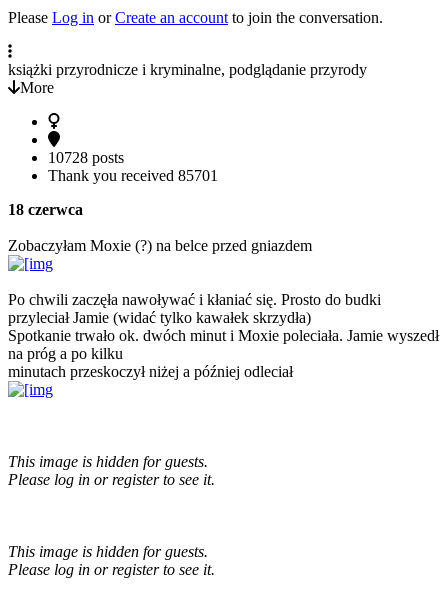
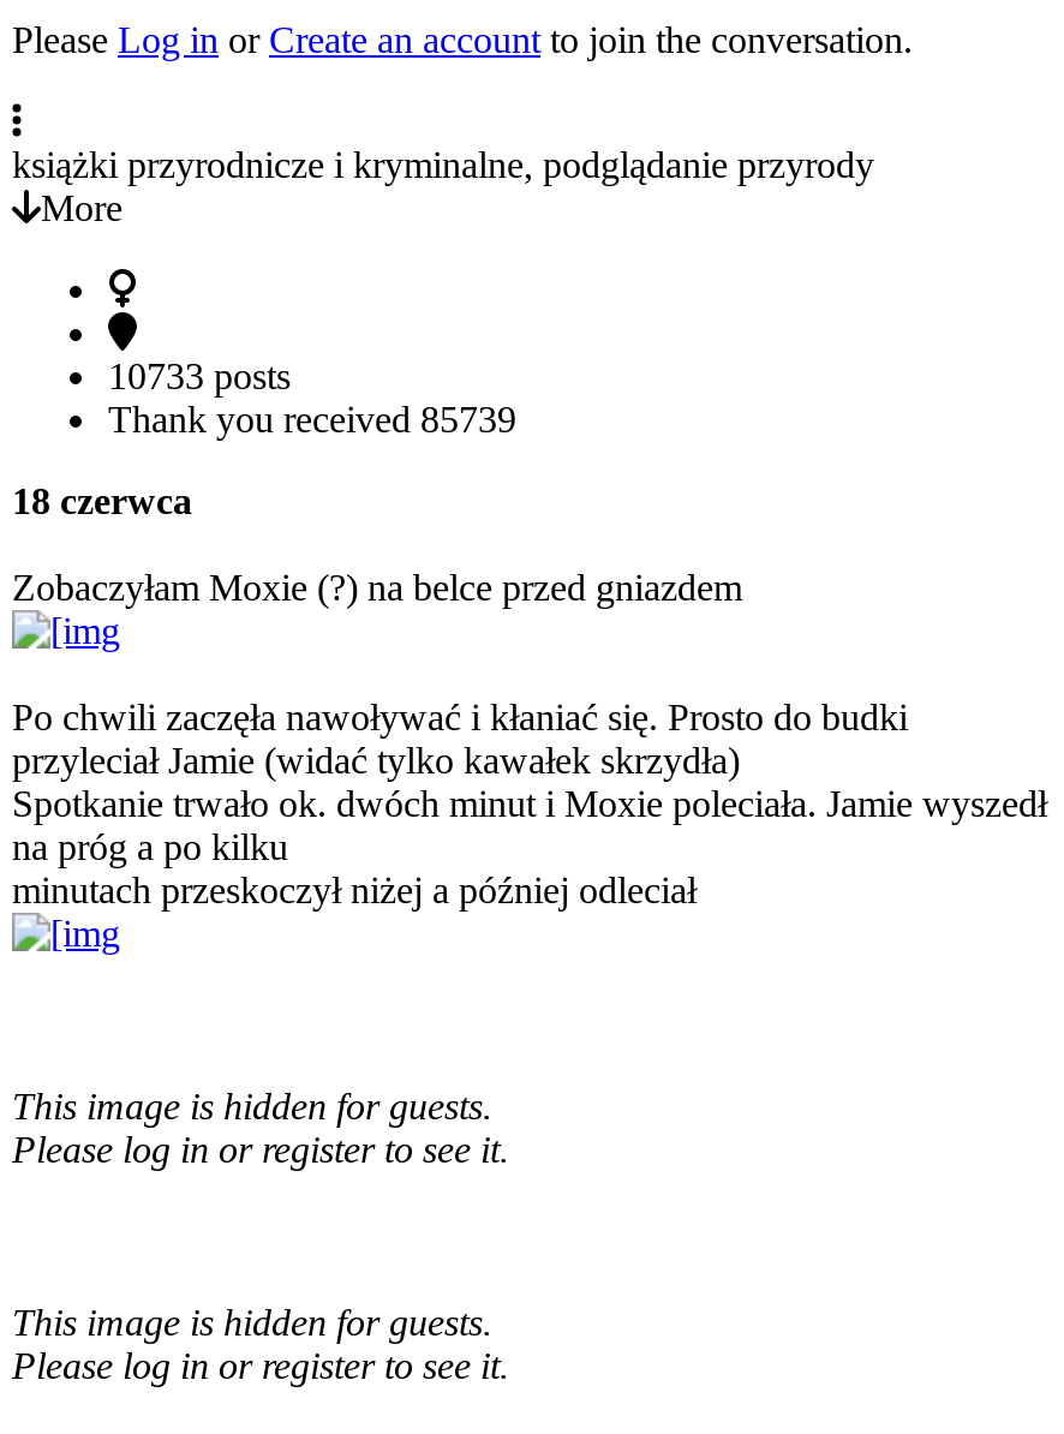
- 10728 posts
+ 10733 posts

- Thank you received 85701
+ Thank you received 85739
